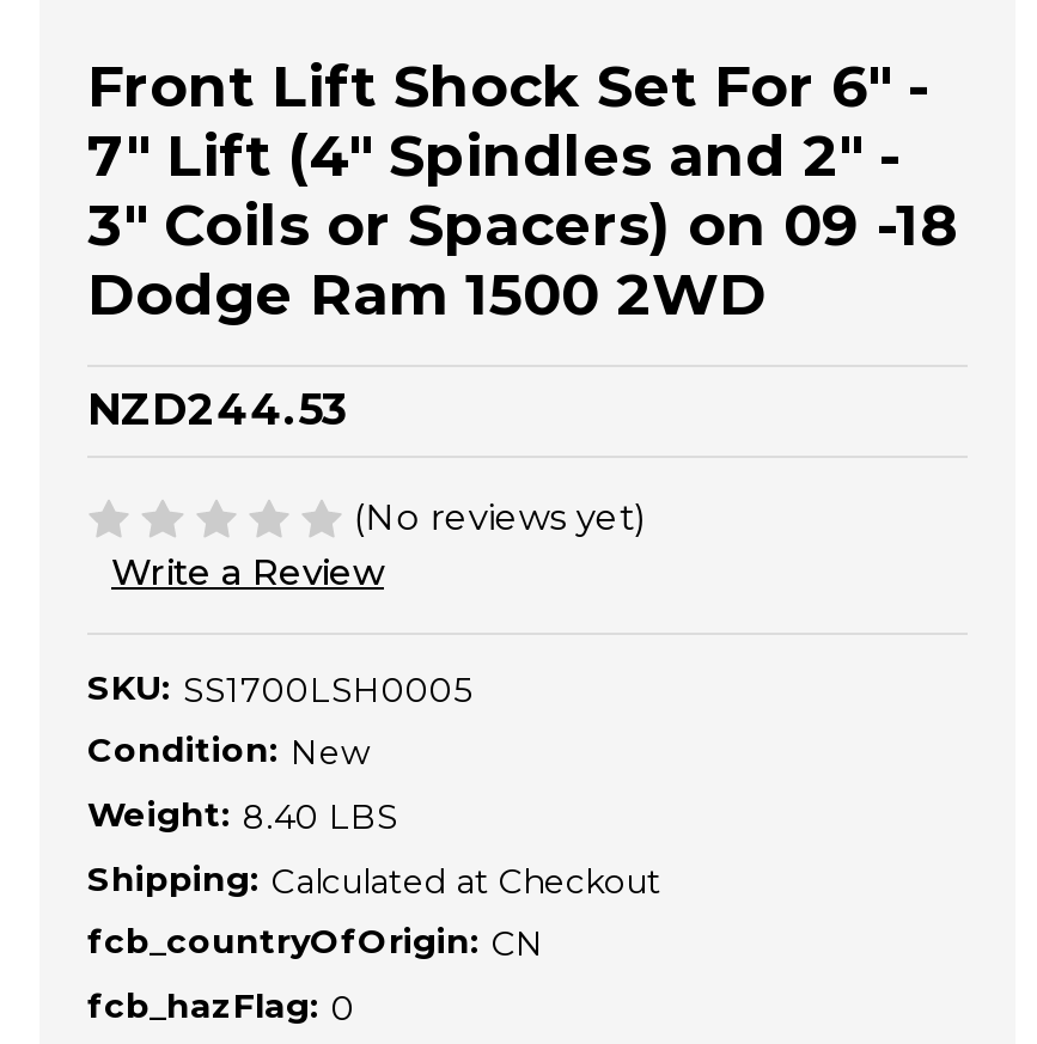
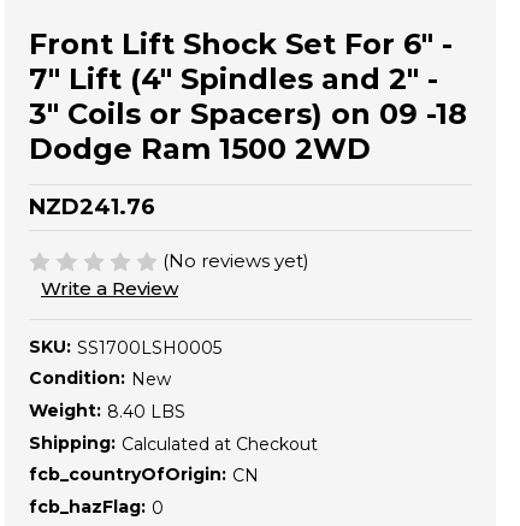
- NZD244.53
+ NZD241.76
